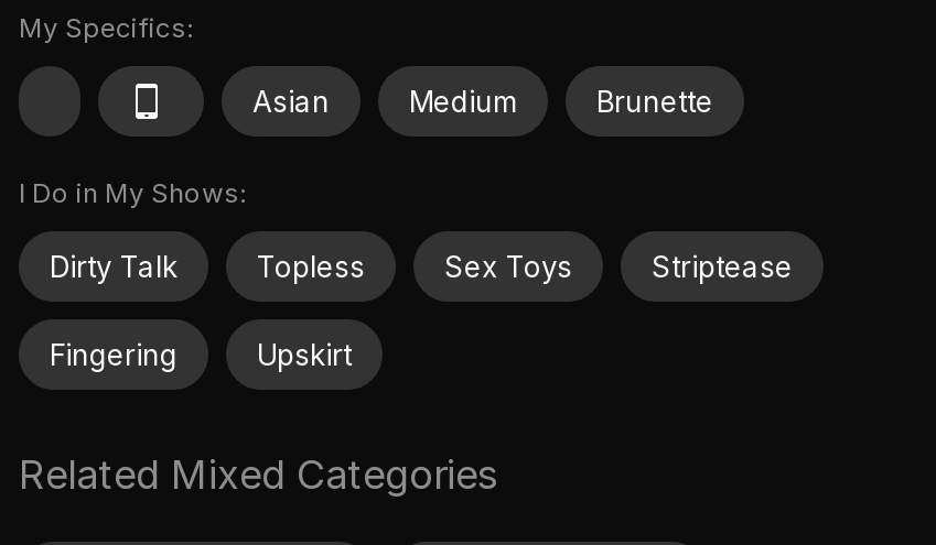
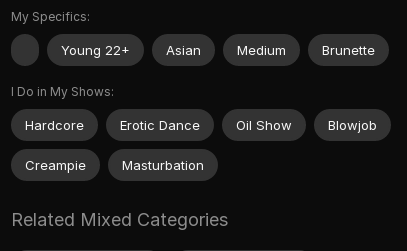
+ Young 22+

- Dirty Talk
- Topless
- Sex Toys
- Striptease
+ Hardcore
+ Erotic Dance
+ Oil Show
+ Blowjob

- Fingering
- Upskirt
+ Creampie
+ Masturbation
